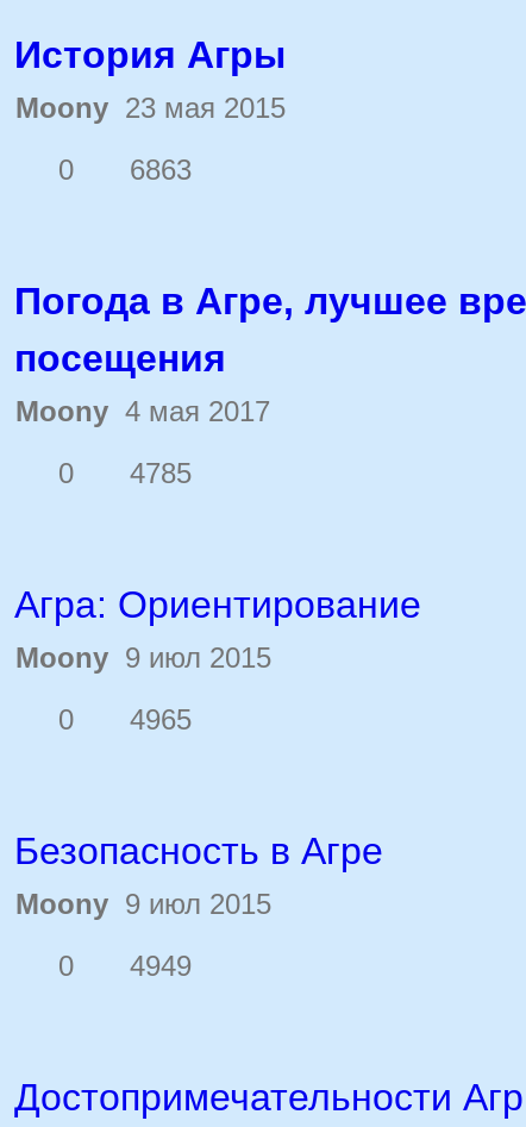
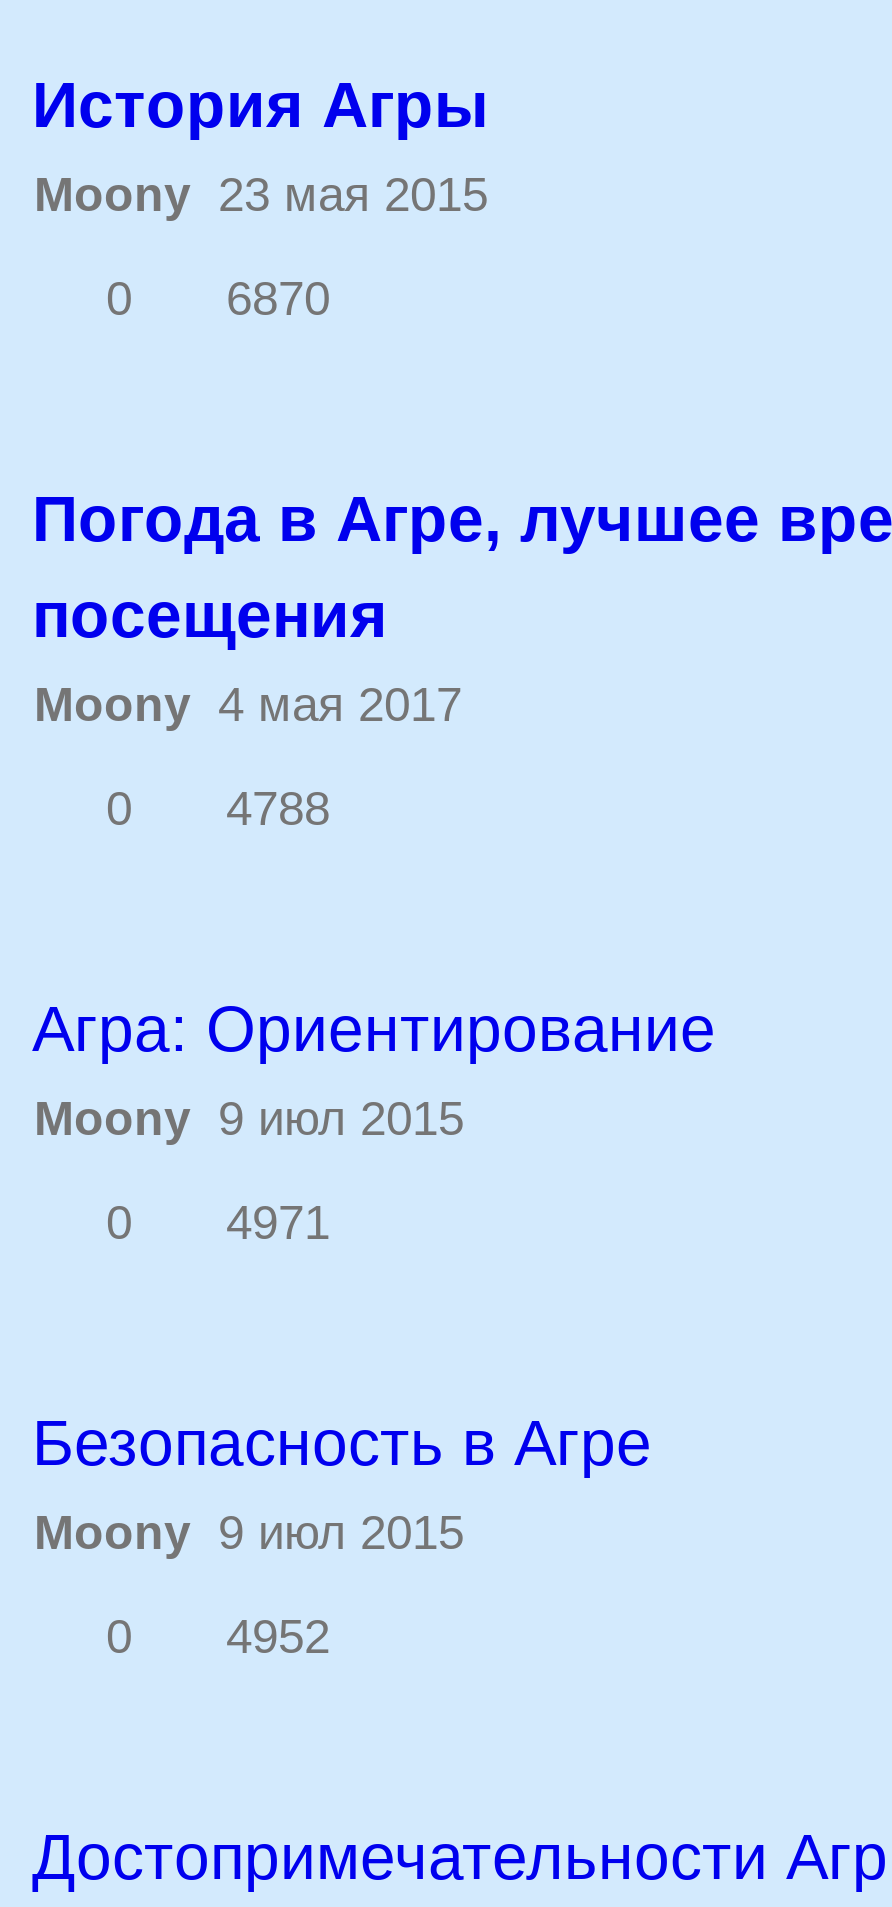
- 0 6863
+ 0 6870

- 0 4785
+ 0 4788

- 0 4965
+ 0 4971

- 0 4949
+ 0 4952
